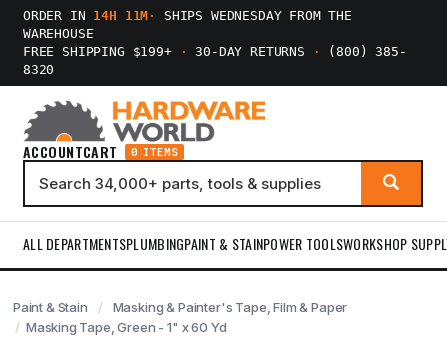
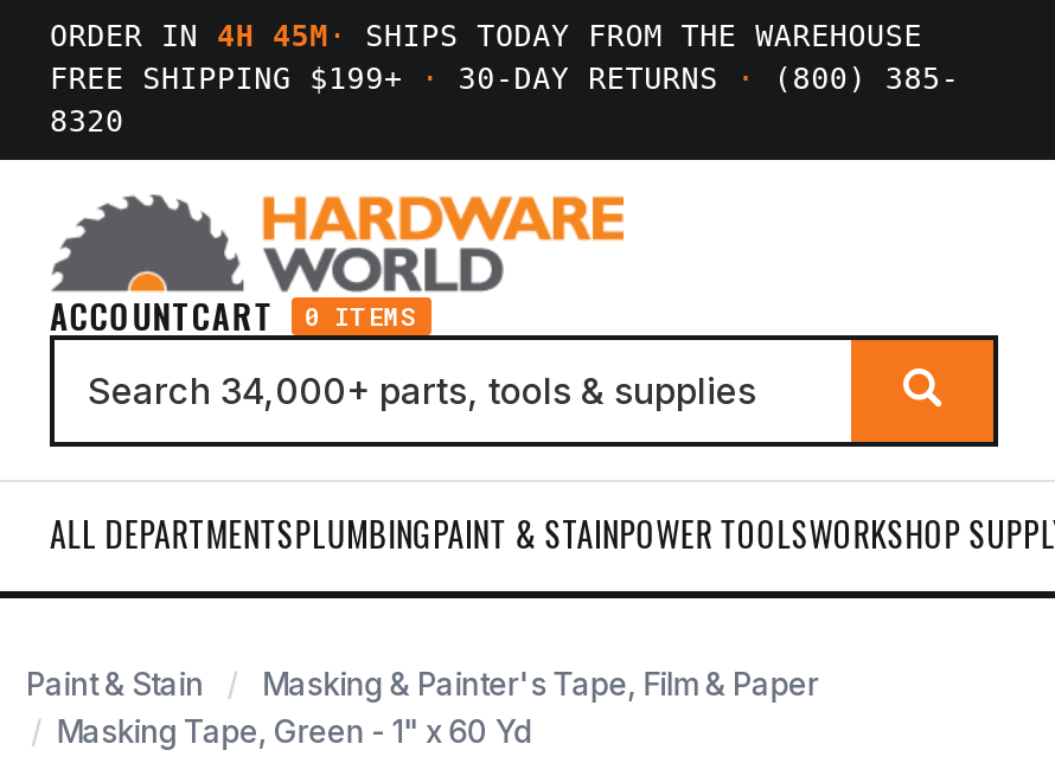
- ORDER IN 14H 11M · SHIPS WEDNESDAY FROM THE
- WAREHOUSE
+ ORDER IN 4H 45M · SHIPS TODAY FROM THE WAREHOUSE
